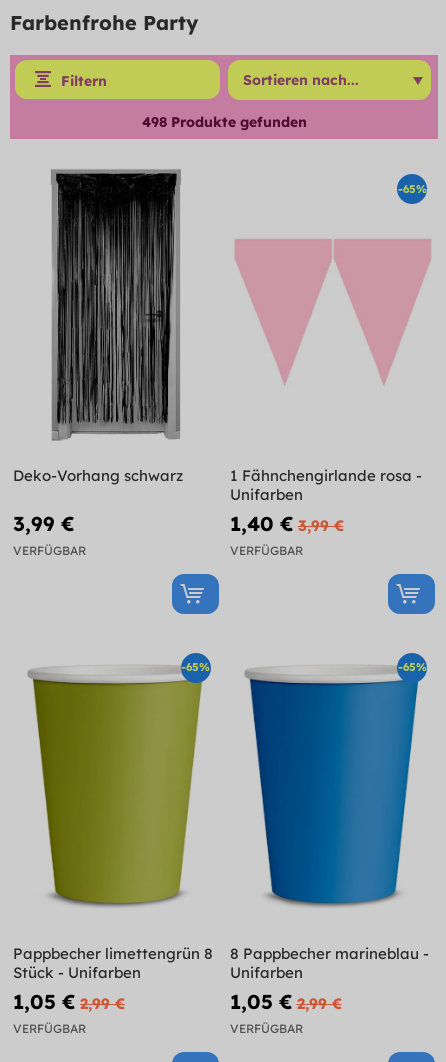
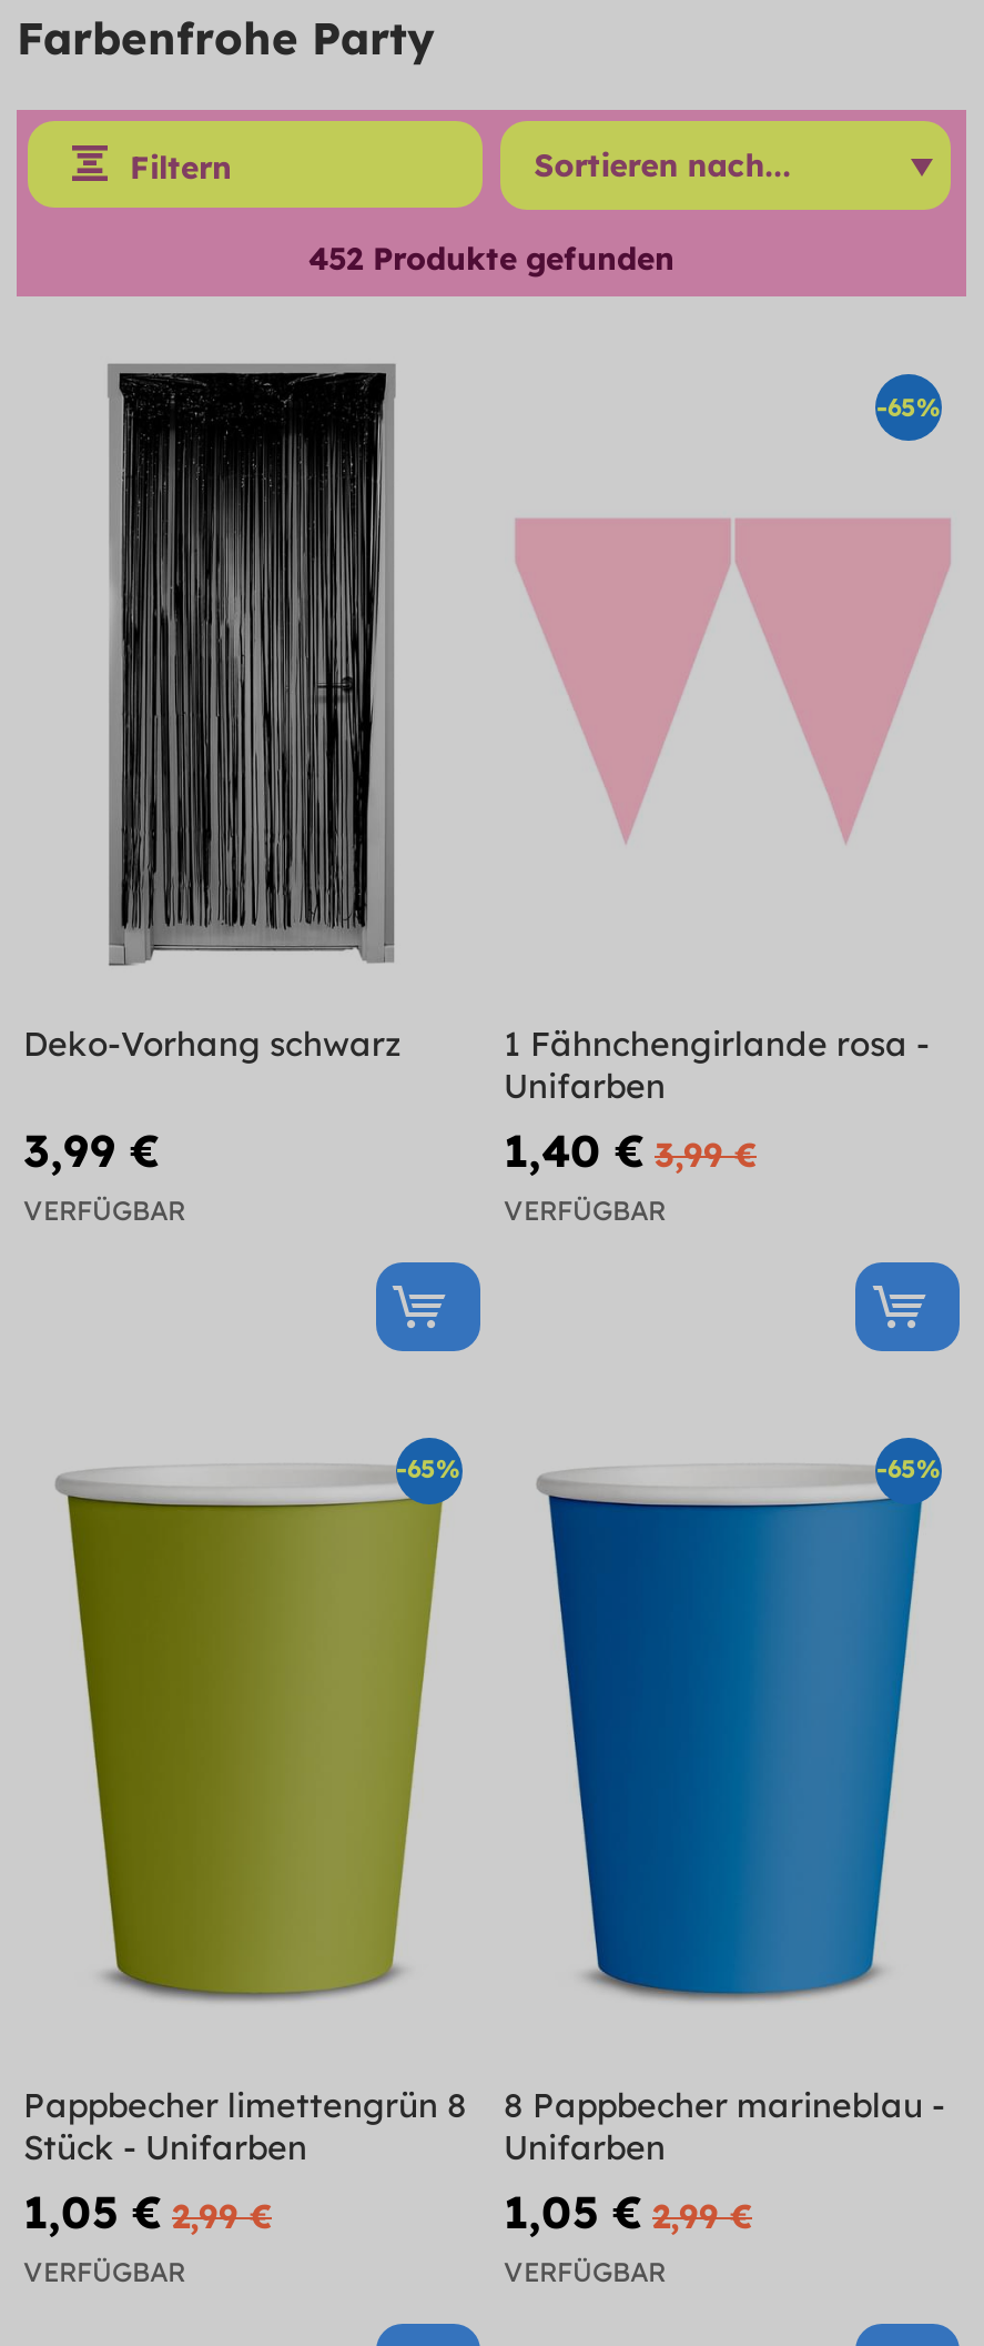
- 498 Produkte gefunden
+ 452 Produkte gefunden
